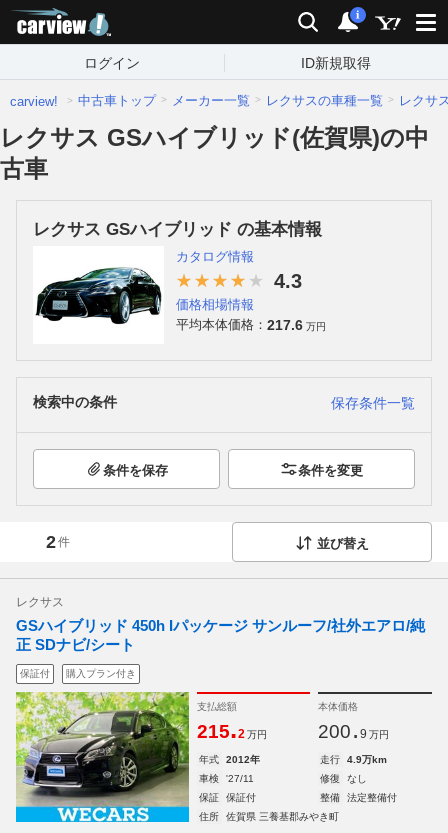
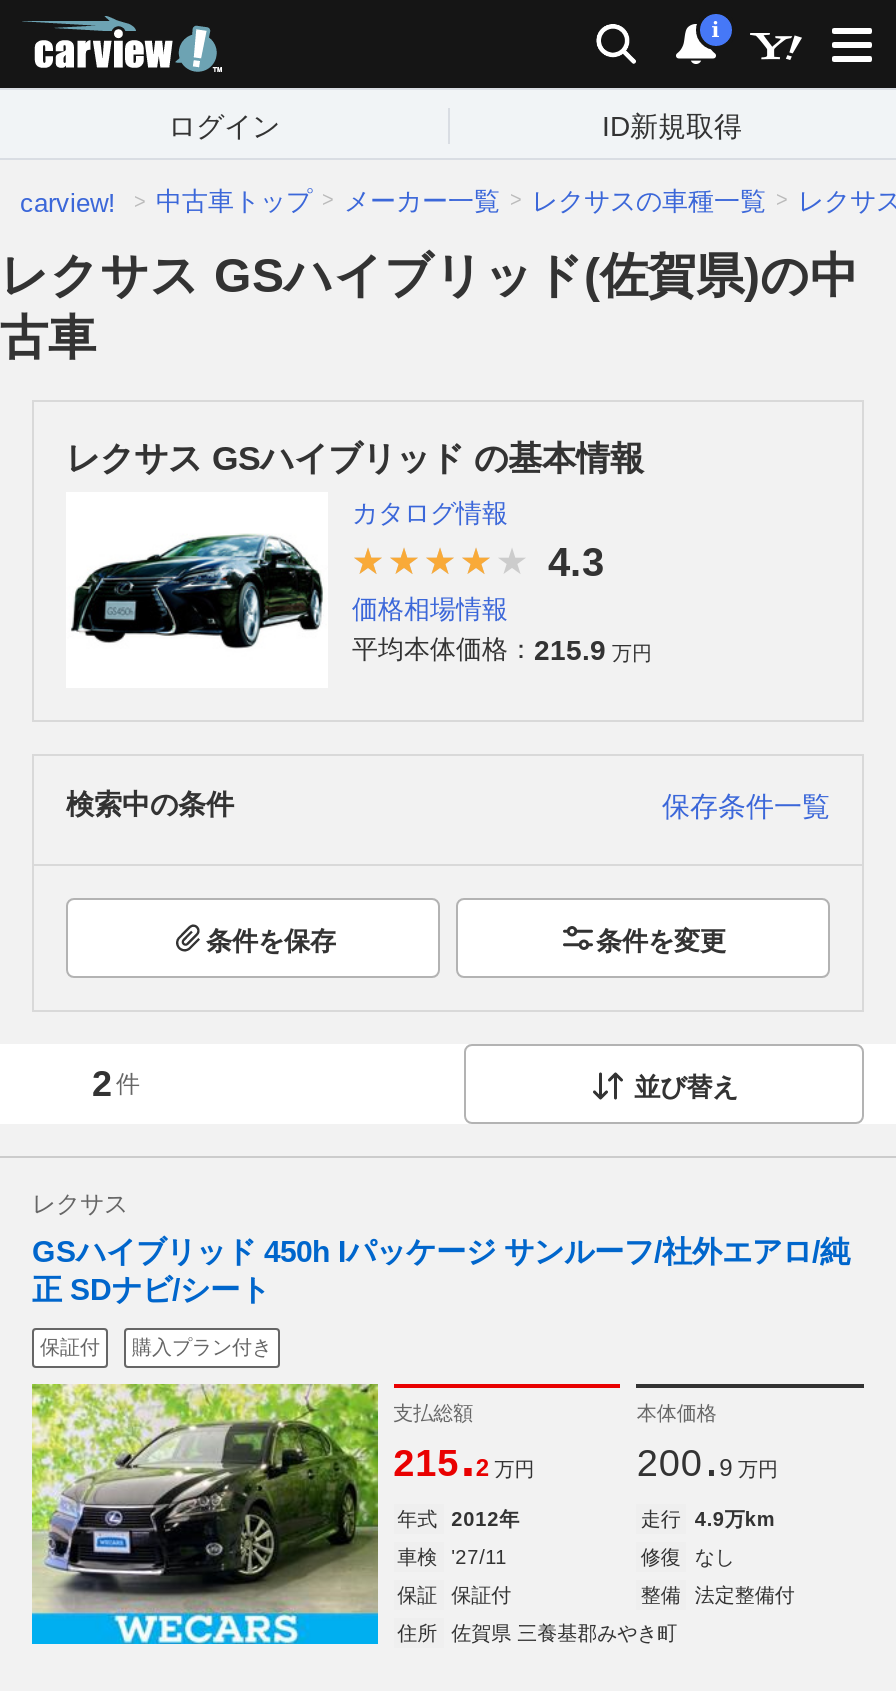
- 平均本体価格：217.6 万円
+ 平均本体価格：215.9 万円
